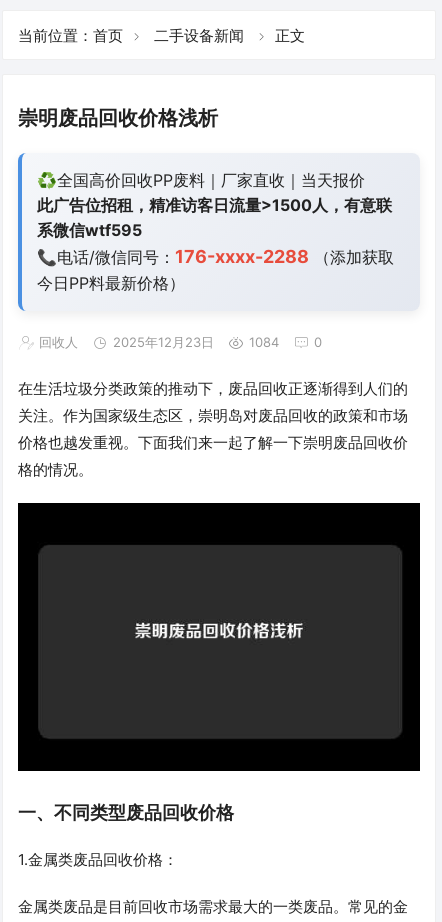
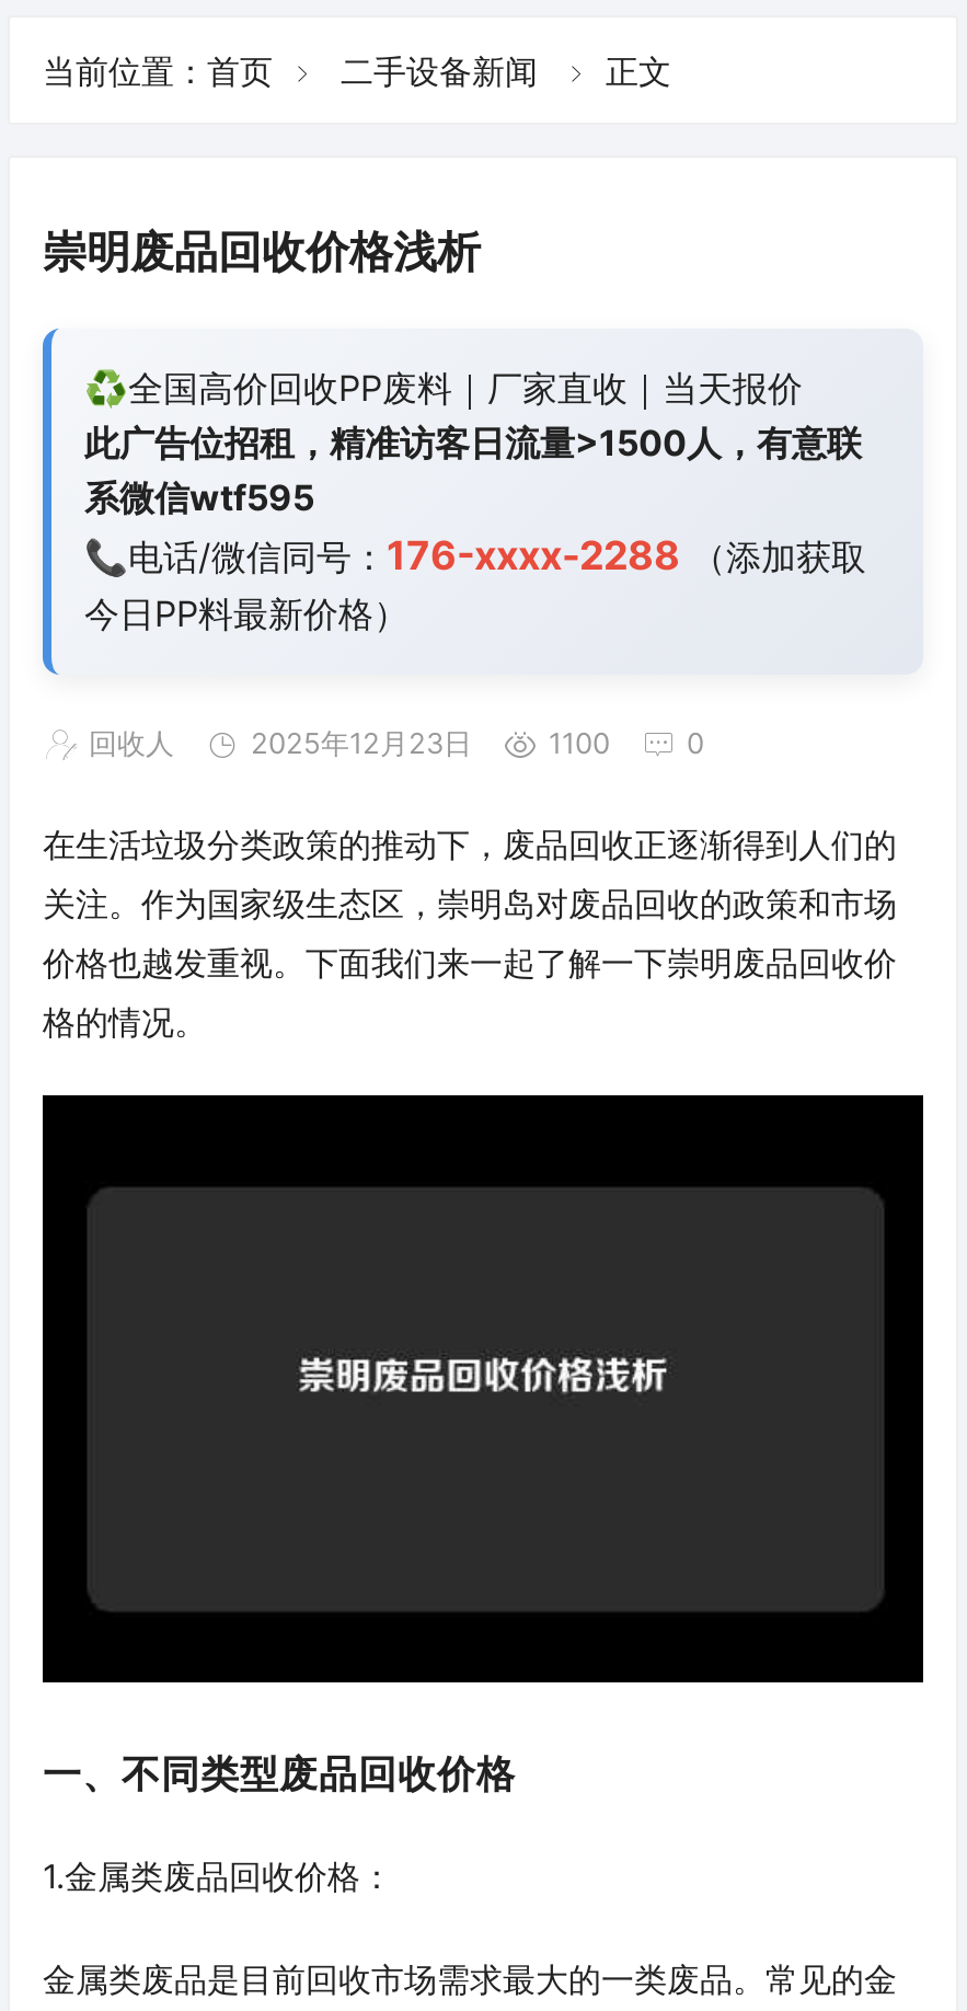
- 1084
+ 1100
